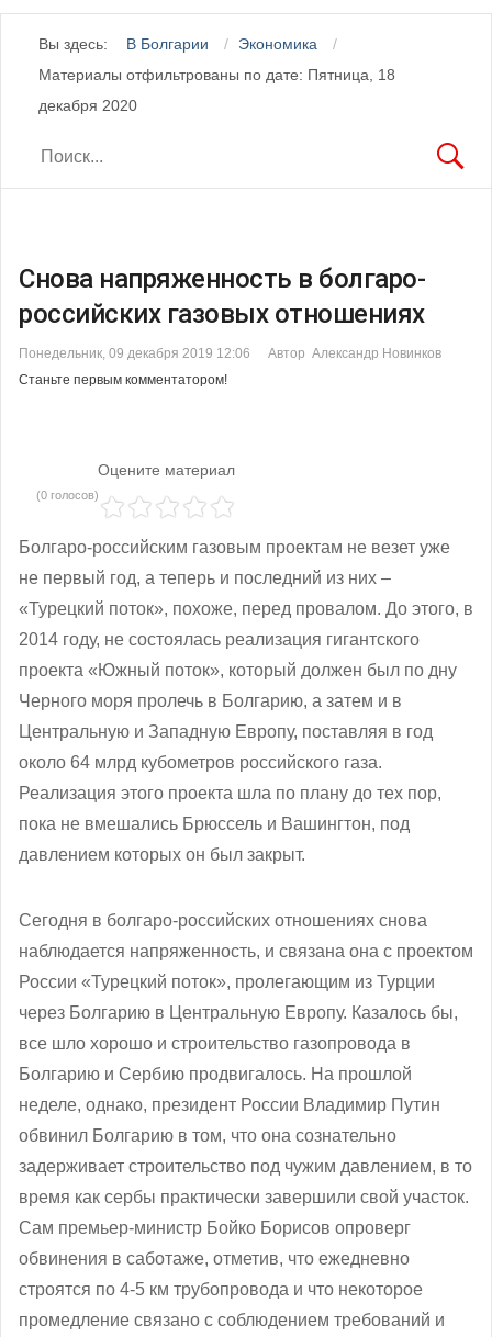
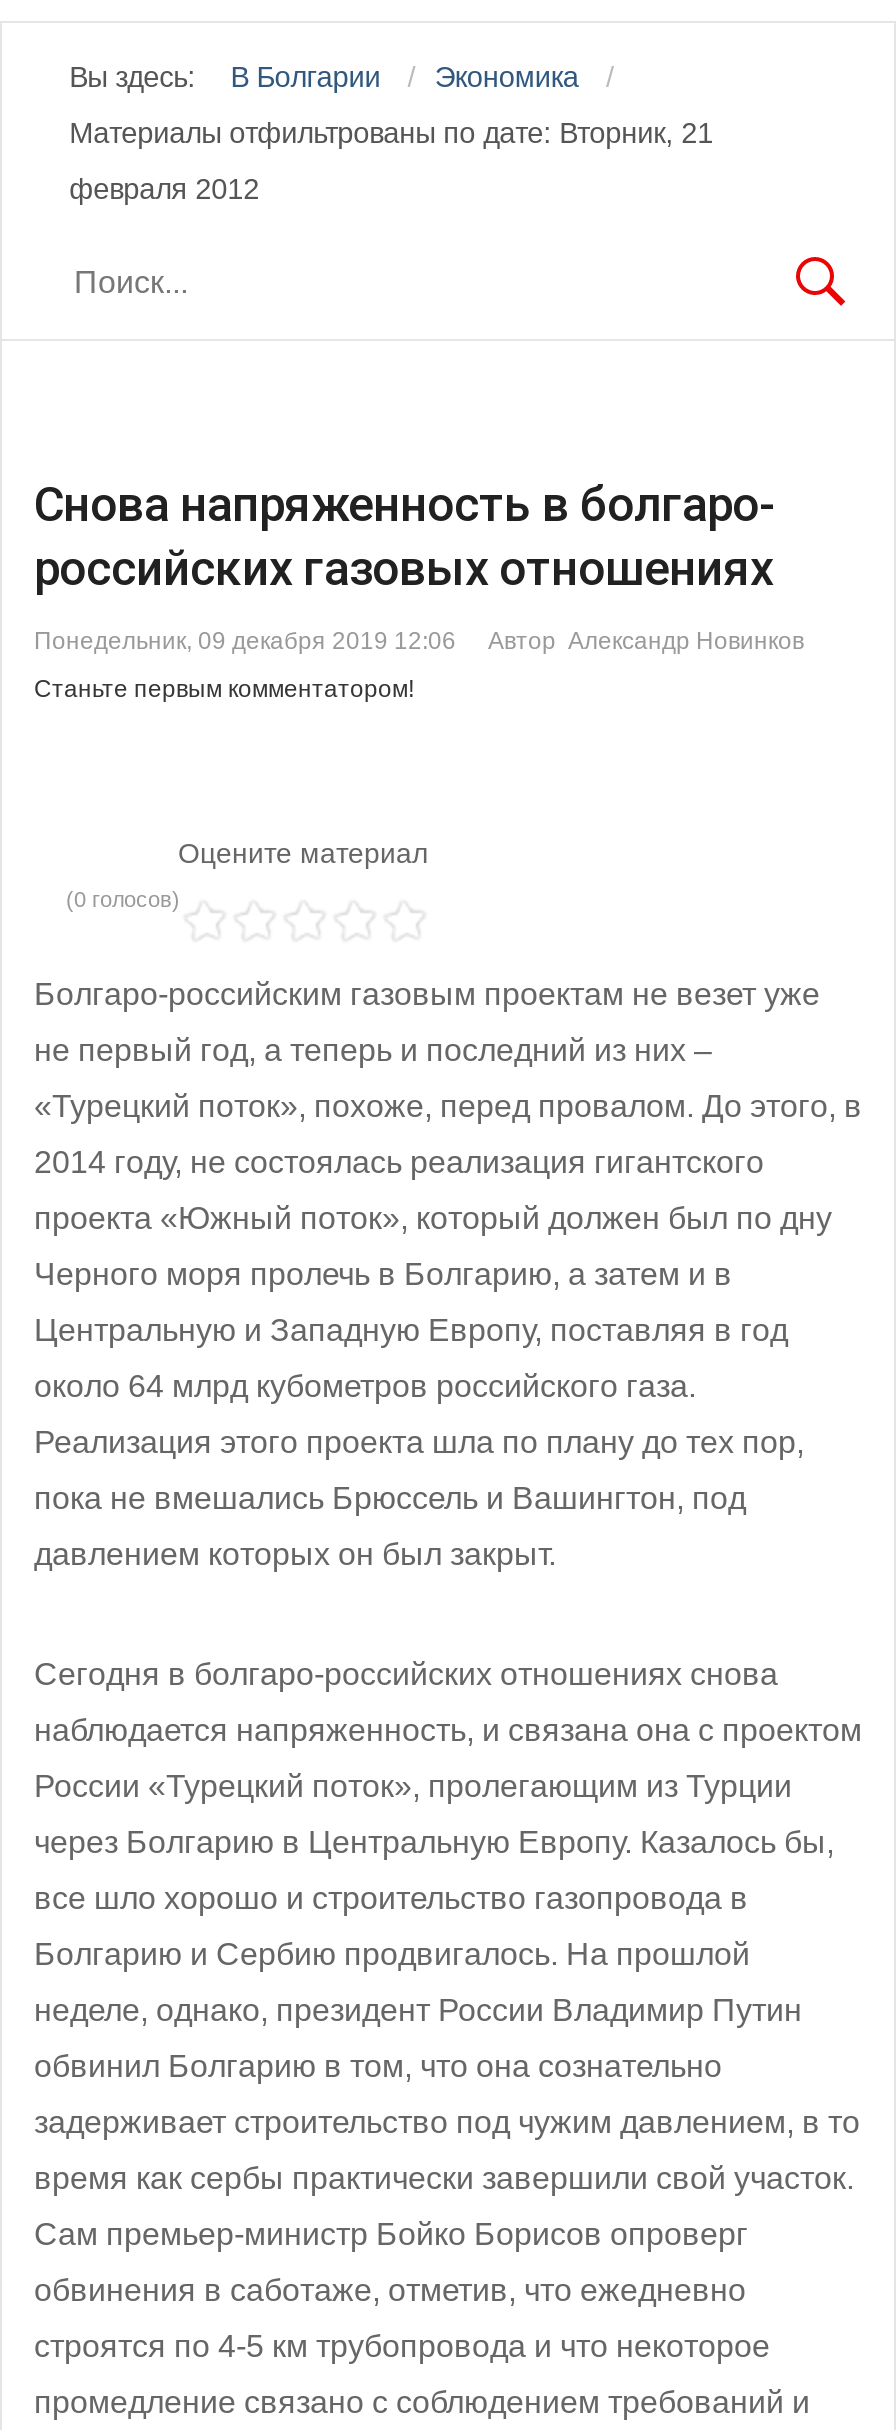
- Материалы отфильтрованы по дате: Пятница, 18
+ Материалы отфильтрованы по дате: Вторник, 21

- декабря 2020
+ февраля 2012
